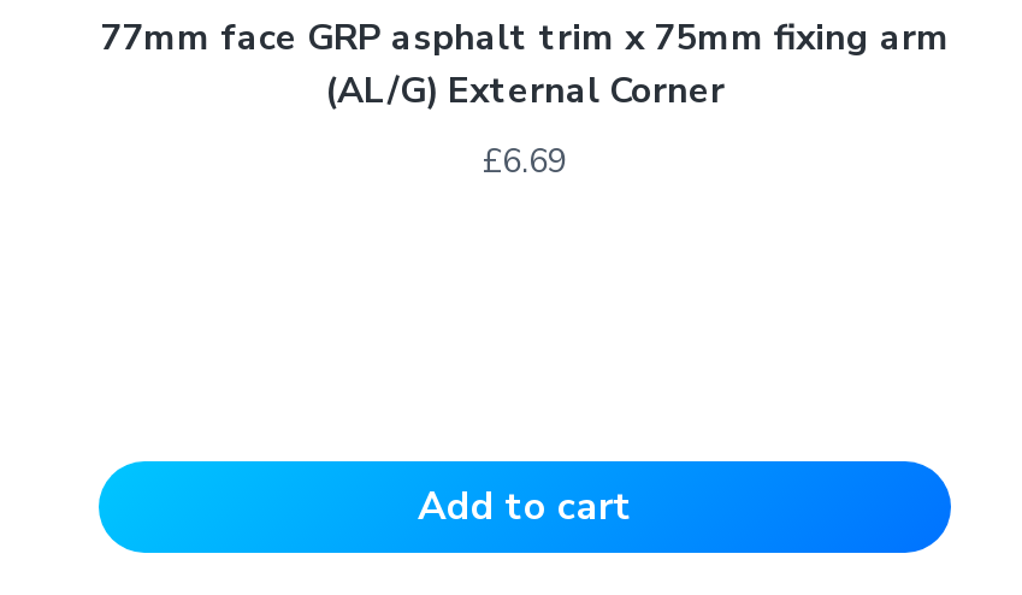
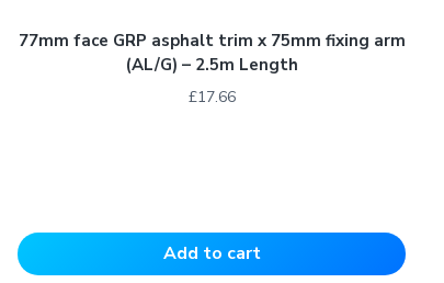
- (AL/G) External Corner
+ (AL/G) – 2.5m Length

- £6.69
+ £17.66
